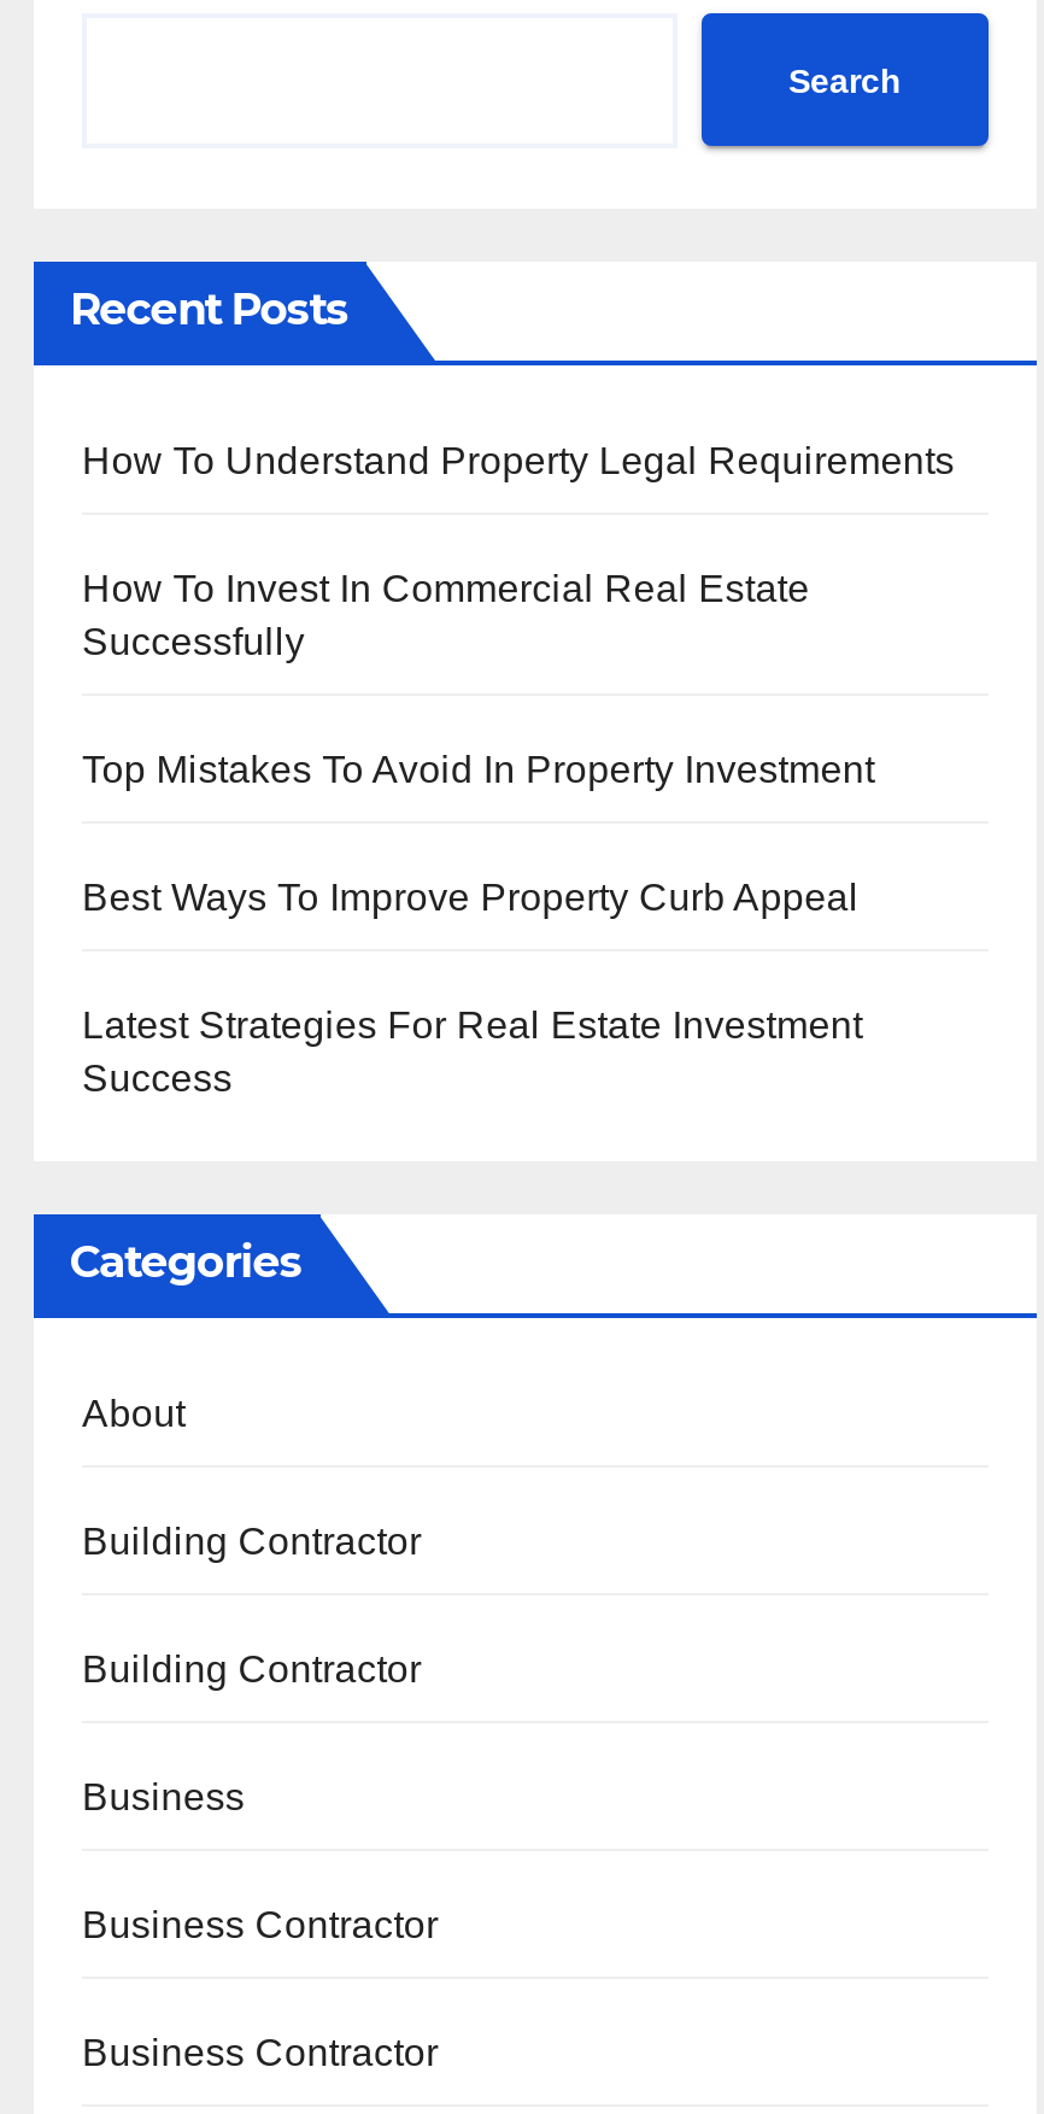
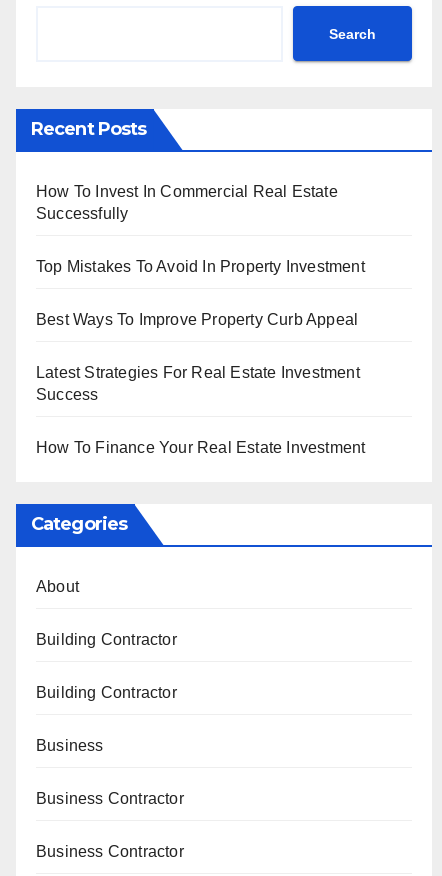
- How To Understand Property Legal Requirements

moved up: How To Invest In Commercial Real Estate | Successfully | Top Mistakes To Avoid In Property Investment | Best Ways To Improve Property Curb Appeal | Latest Strategies For Real Estate Investment | Success

+ How To Finance Your Real Estate Investment
